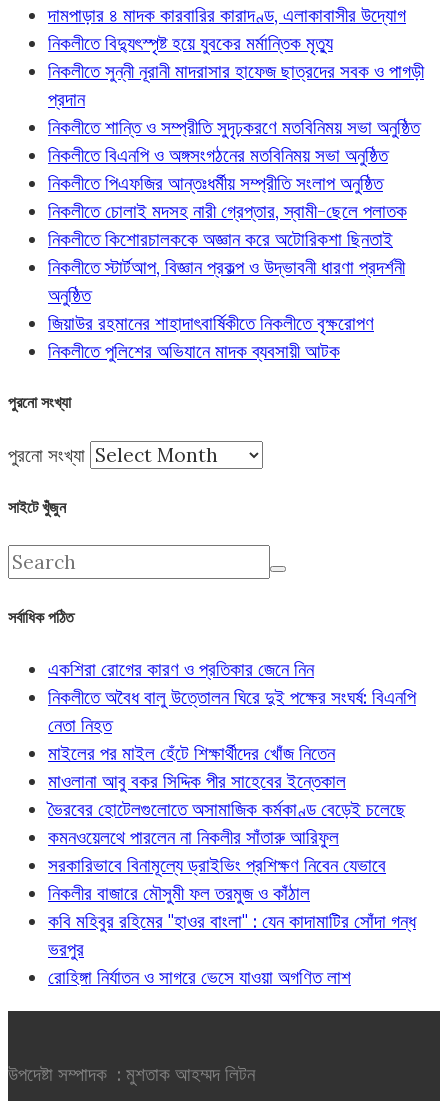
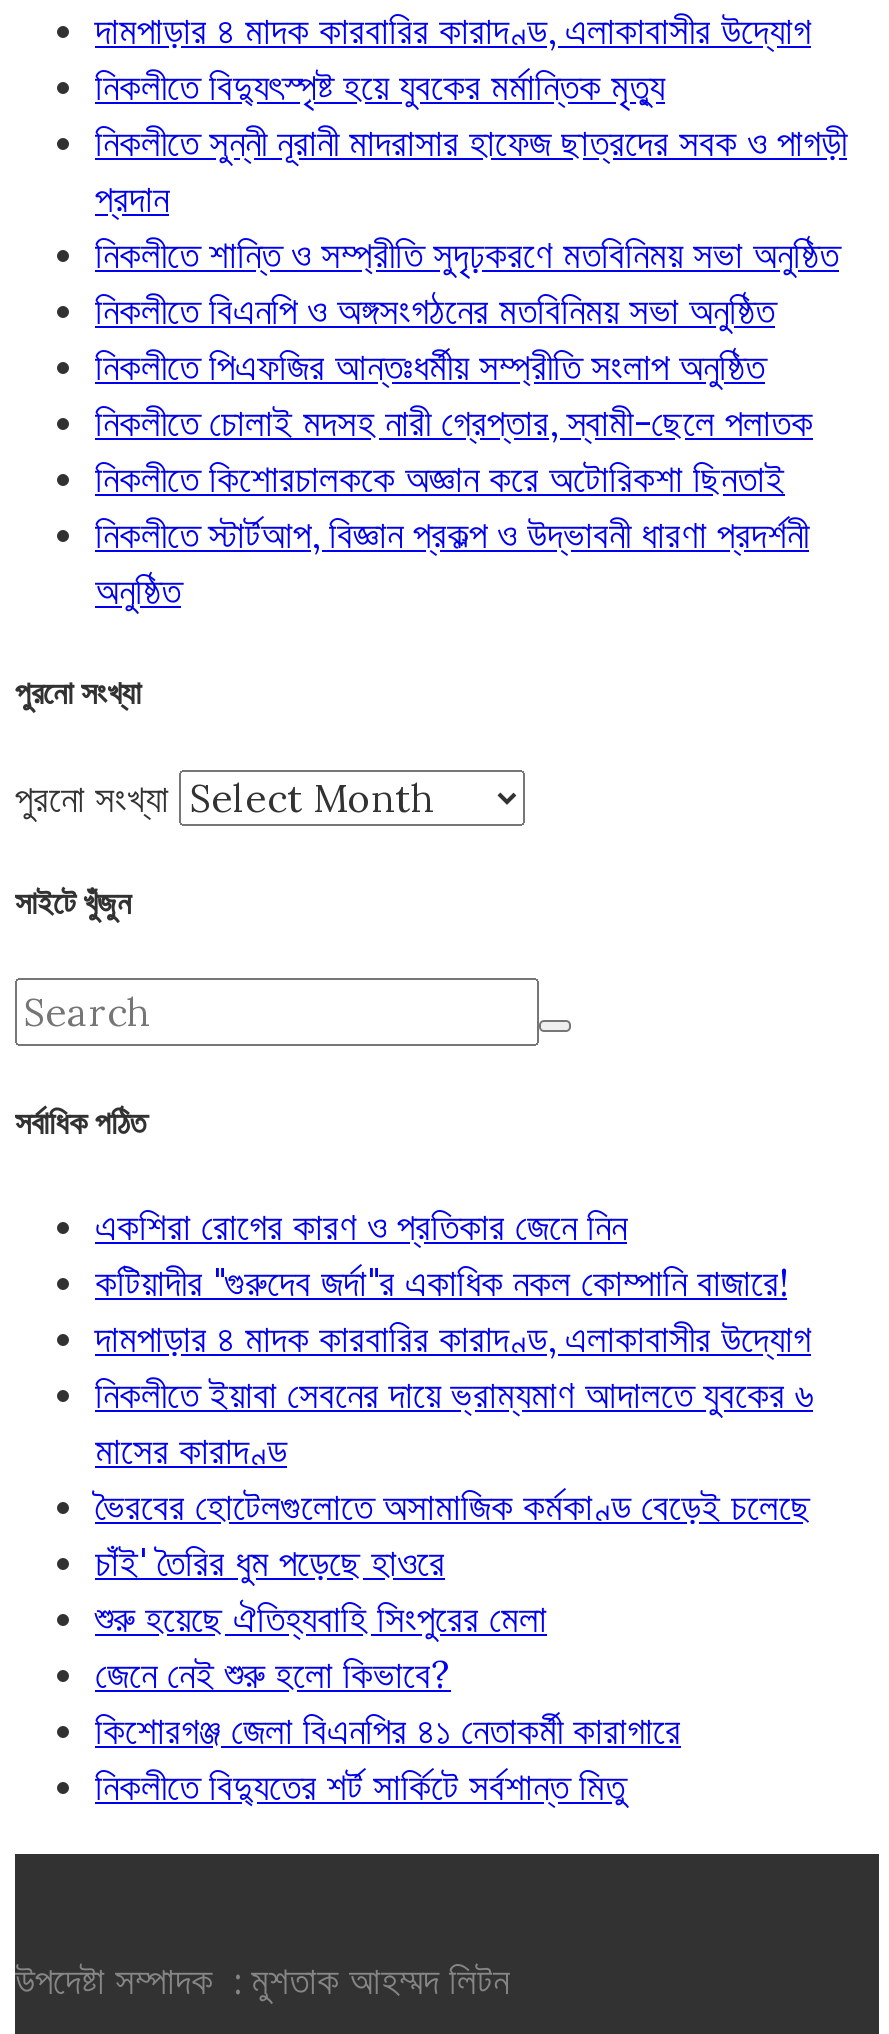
- জিয়াউর রহমানের শাহাদাৎবার্ষিকীতে নিকলীতে বৃক্ষরোপণ
- নিকলীতে পুলিশের অভিযানে মাদক ব্যবসায়ী আটক

- নিকলীতে অবৈধ বালু উত্তোলন ঘিরে দুই পক্ষের সংঘর্ষ: বিএনপি
- নেতা নিহত
- মাইলের পর মাইল হেঁটে শিক্ষার্থীদের খোঁজ নিতেন
- মাওলানা আবু বকর সিদ্দিক পীর সাহেবের ইন্তেকাল
+ কটিয়াদীর "গুরুদেব জর্দা"র একাধিক নকল কোম্পানি বাজারে!
+ দামপাড়ার ৪ মাদক কারবারির কারাদণ্ড, এলাকাবাসীর উদ্যোগ
+ নিকলীতে ইয়াবা সেবনের দায়ে ভ্রাম্যমাণ আদালতে যুবকের ৬
+ মাসের কারাদণ্ড

- কমনওয়েলথে পারলেন না নিকলীর সাঁতারু আরিফুল
- সরকারিভাবে বিনামূল্যে ড্রাইভিং প্রশিক্ষণ নিবেন যেভাবে
- নিকলীর বাজারে মৌসুমী ফল তরমুজ ও কাঁঠাল
- কবি মহিবুর রহিমের "হাওর বাংলা" : যেন কাদামাটির সোঁদা গন্ধ
- ভরপুর
- রোহিঙ্গা নির্যাতন ও সাগরে ভেসে যাওয়া অগণিত লাশ
+ চাঁই' তৈরির ধুম পড়েছে হাওরে
+ শুরু হয়েছে ঐতিহ্যবাহি সিংপুরের মেলা
+ জেনে নেই শুরু হলো কিভাবে?
+ কিশোরগঞ্জ জেলা বিএনপির ৪১ নেতাকর্মী কারাগারে
+ নিকলীতে বিদ্যুতের শর্ট সার্কিটে সর্বশান্ত মিতু
